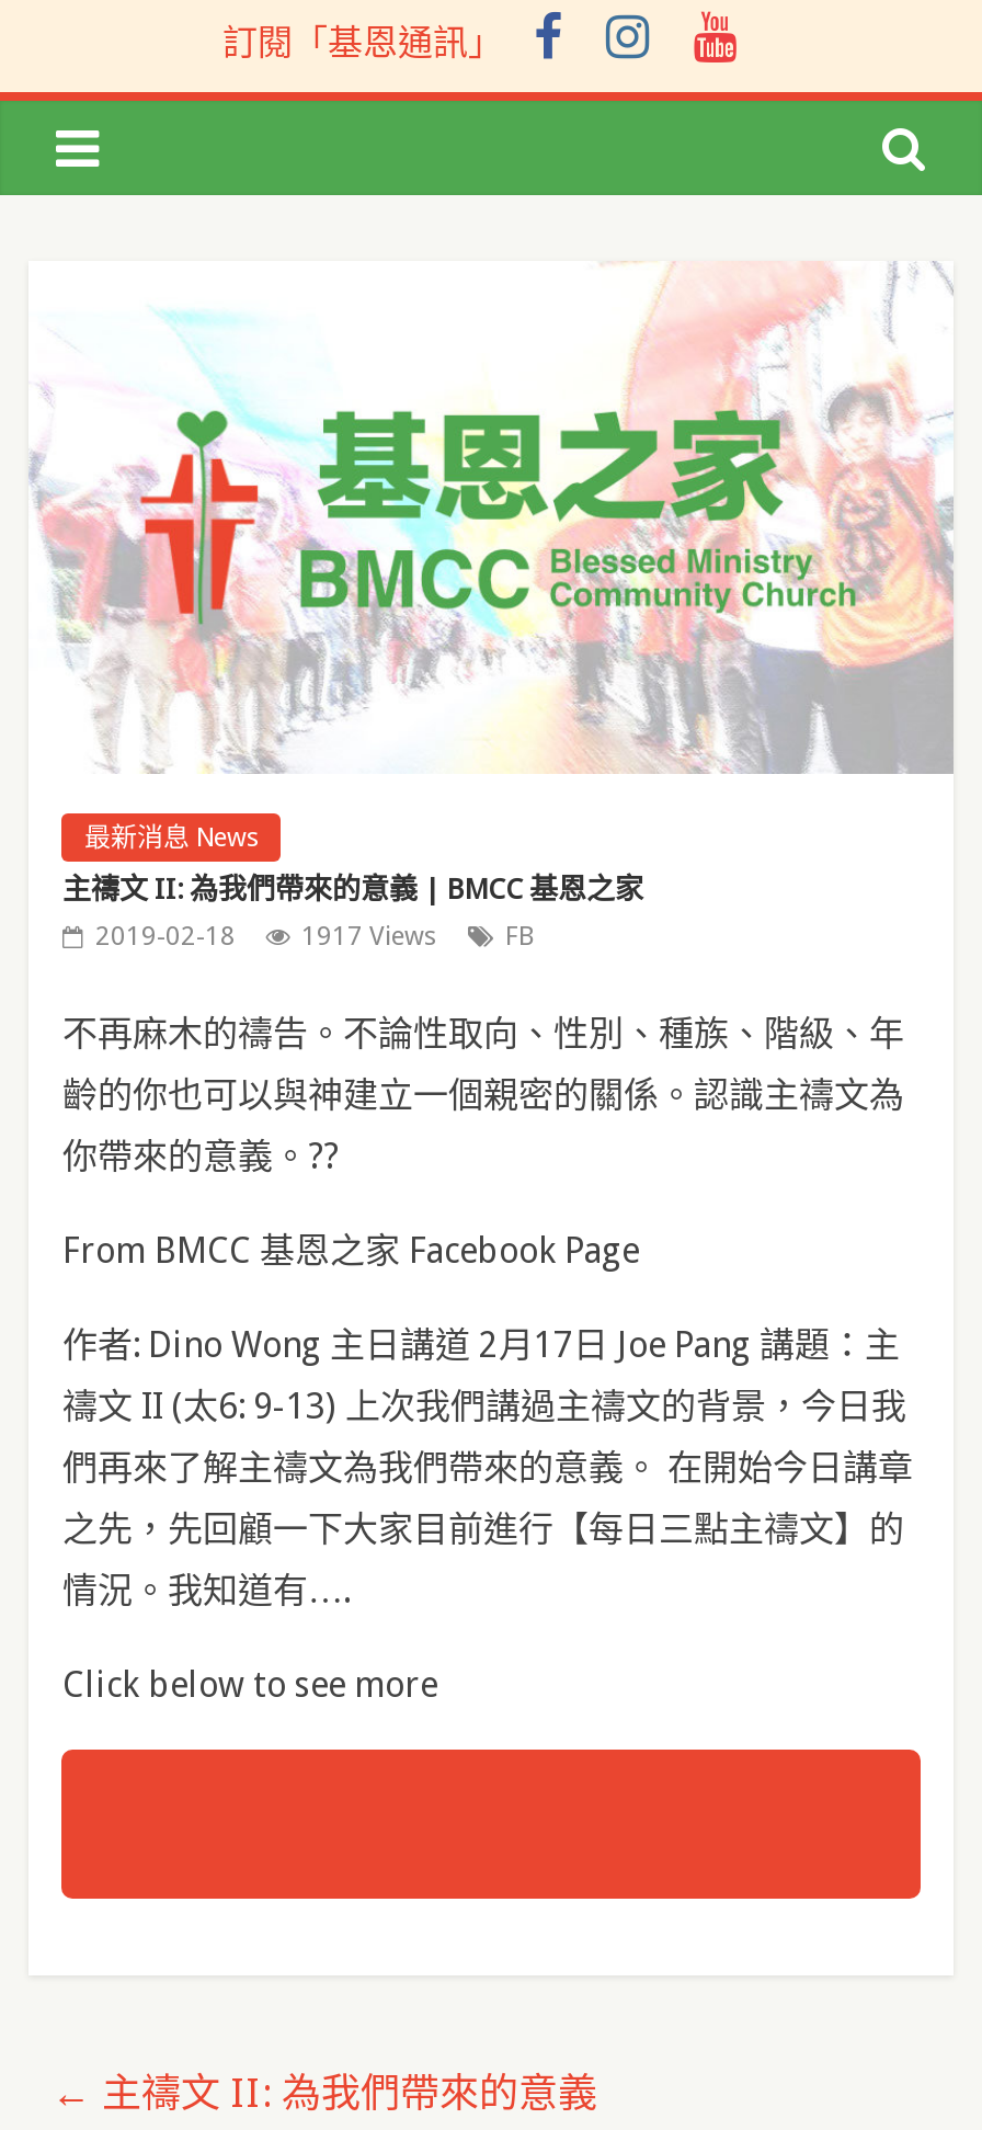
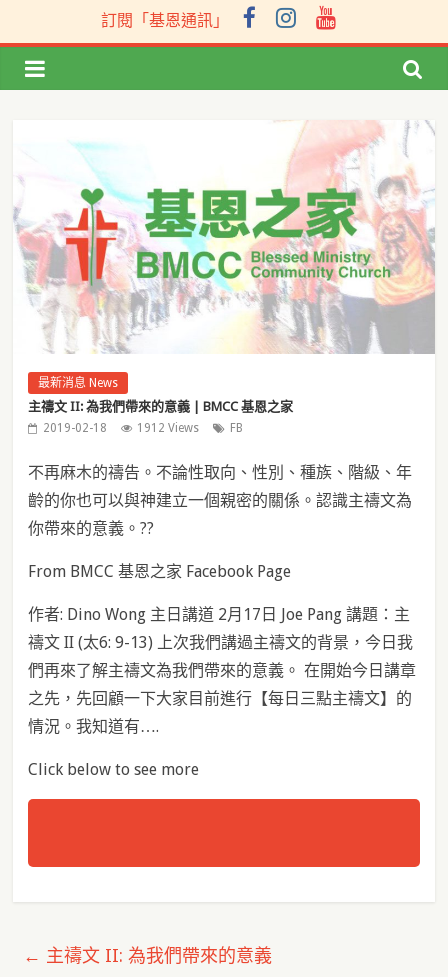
- 1917 Views
+ 1912 Views
